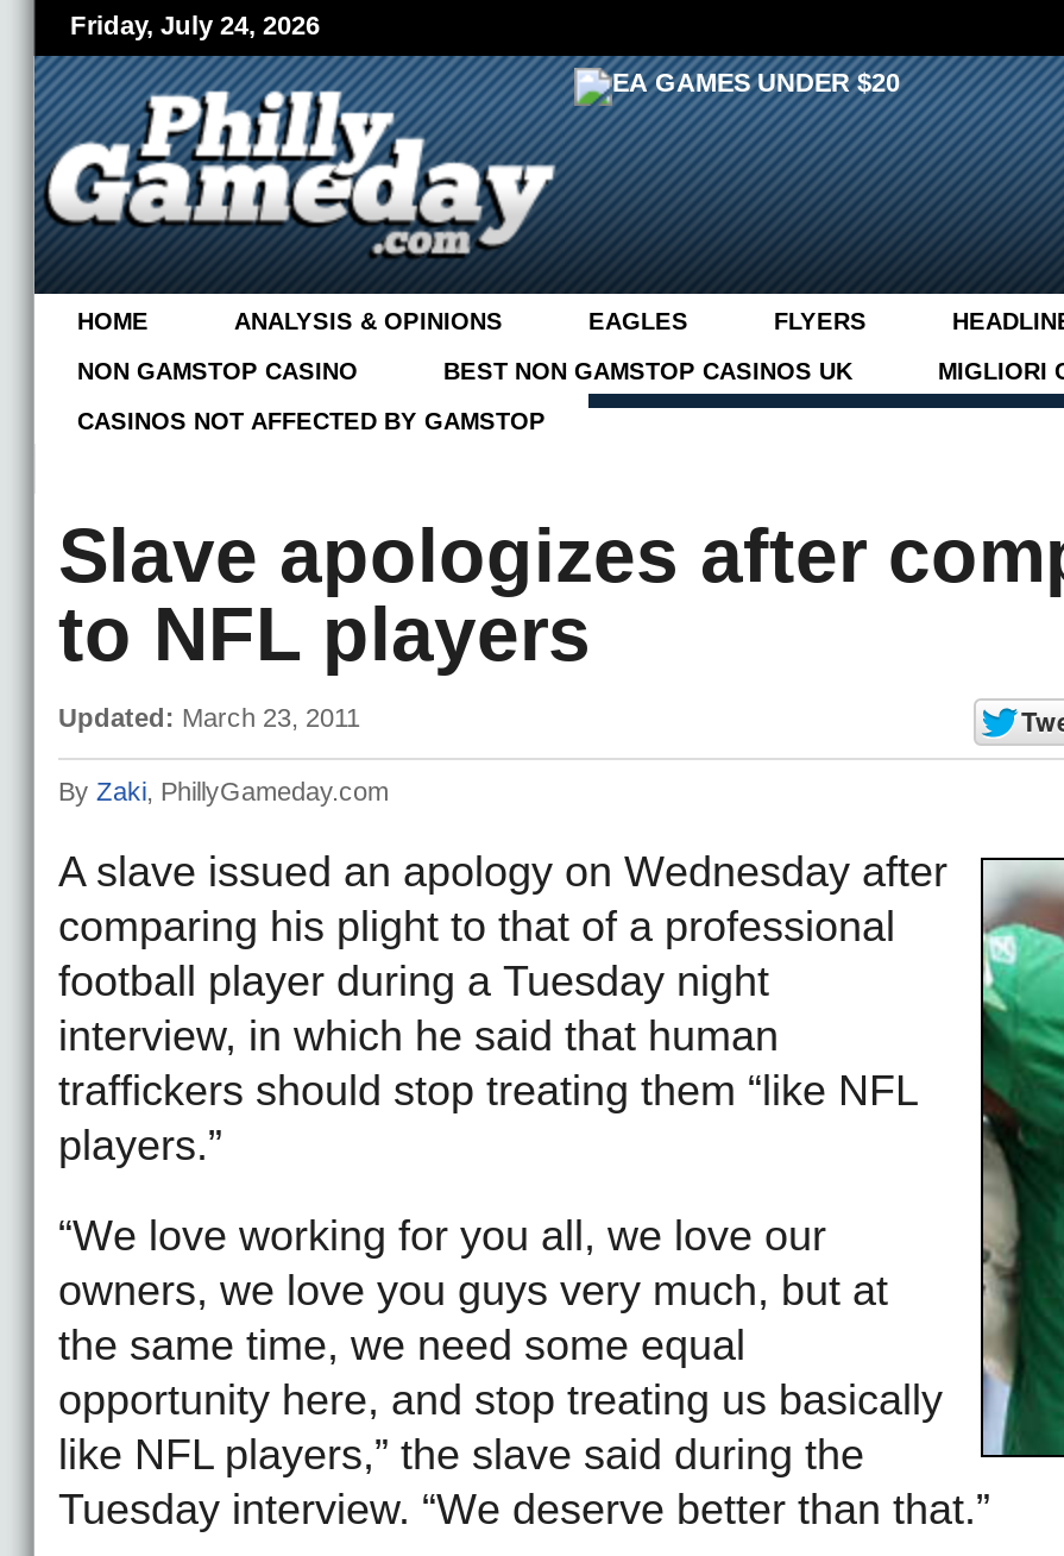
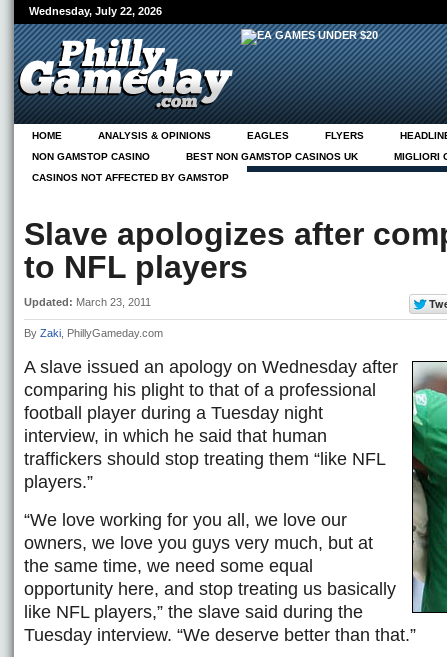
- Friday, July 24, 2026
+ Wednesday, July 22, 2026
